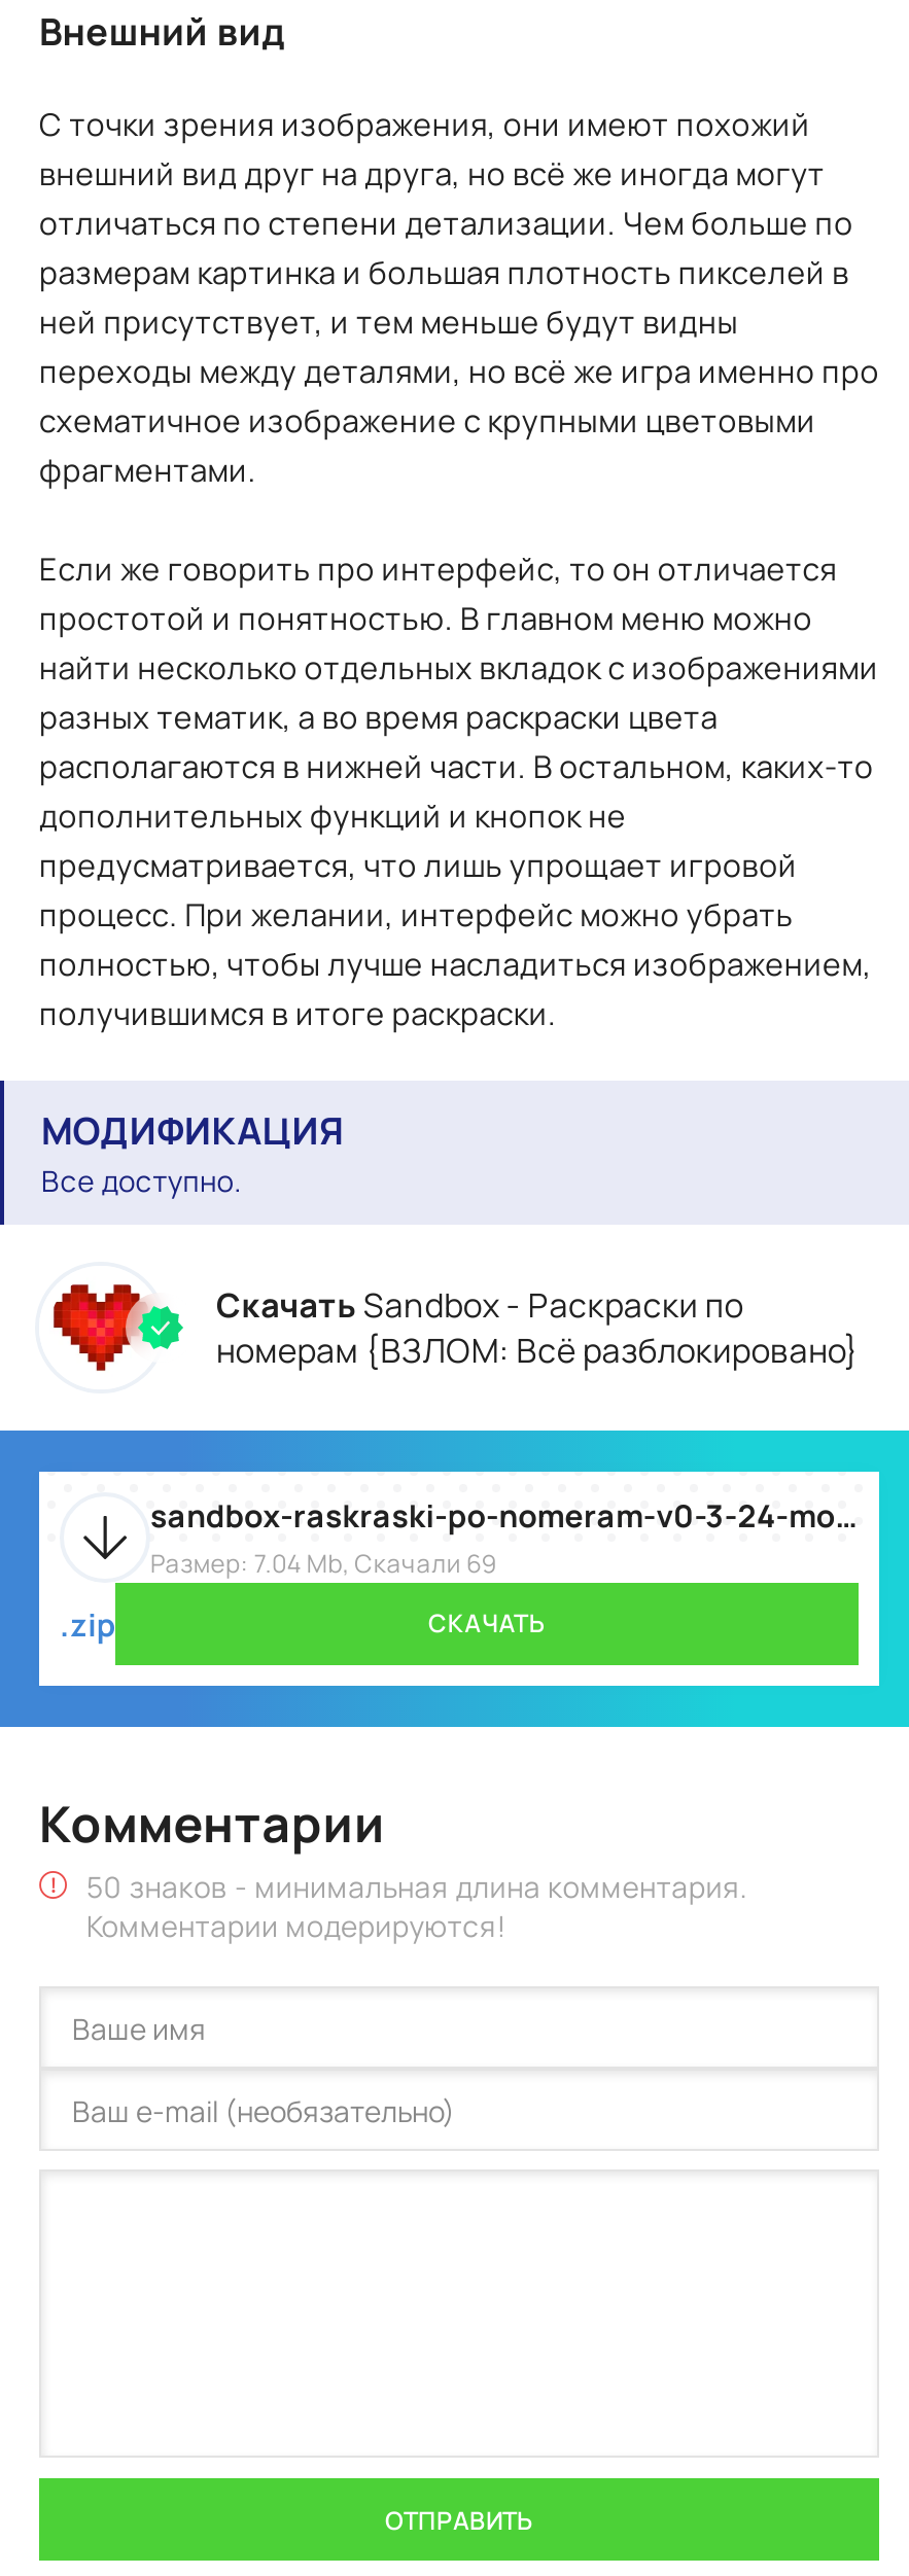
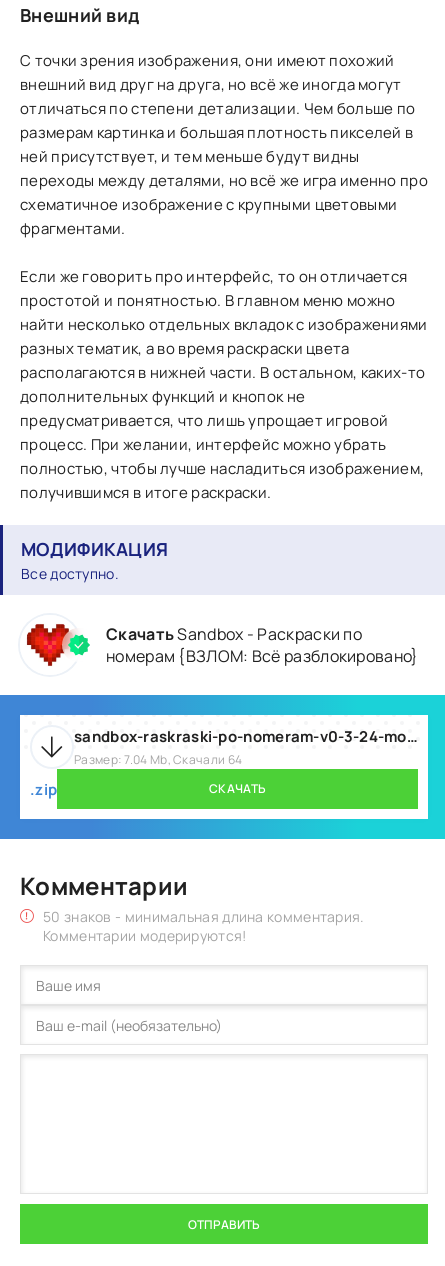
- Размер: 7.04 Mb, Скачали 69
+ Размер: 7.04 Mb, Скачали 64
